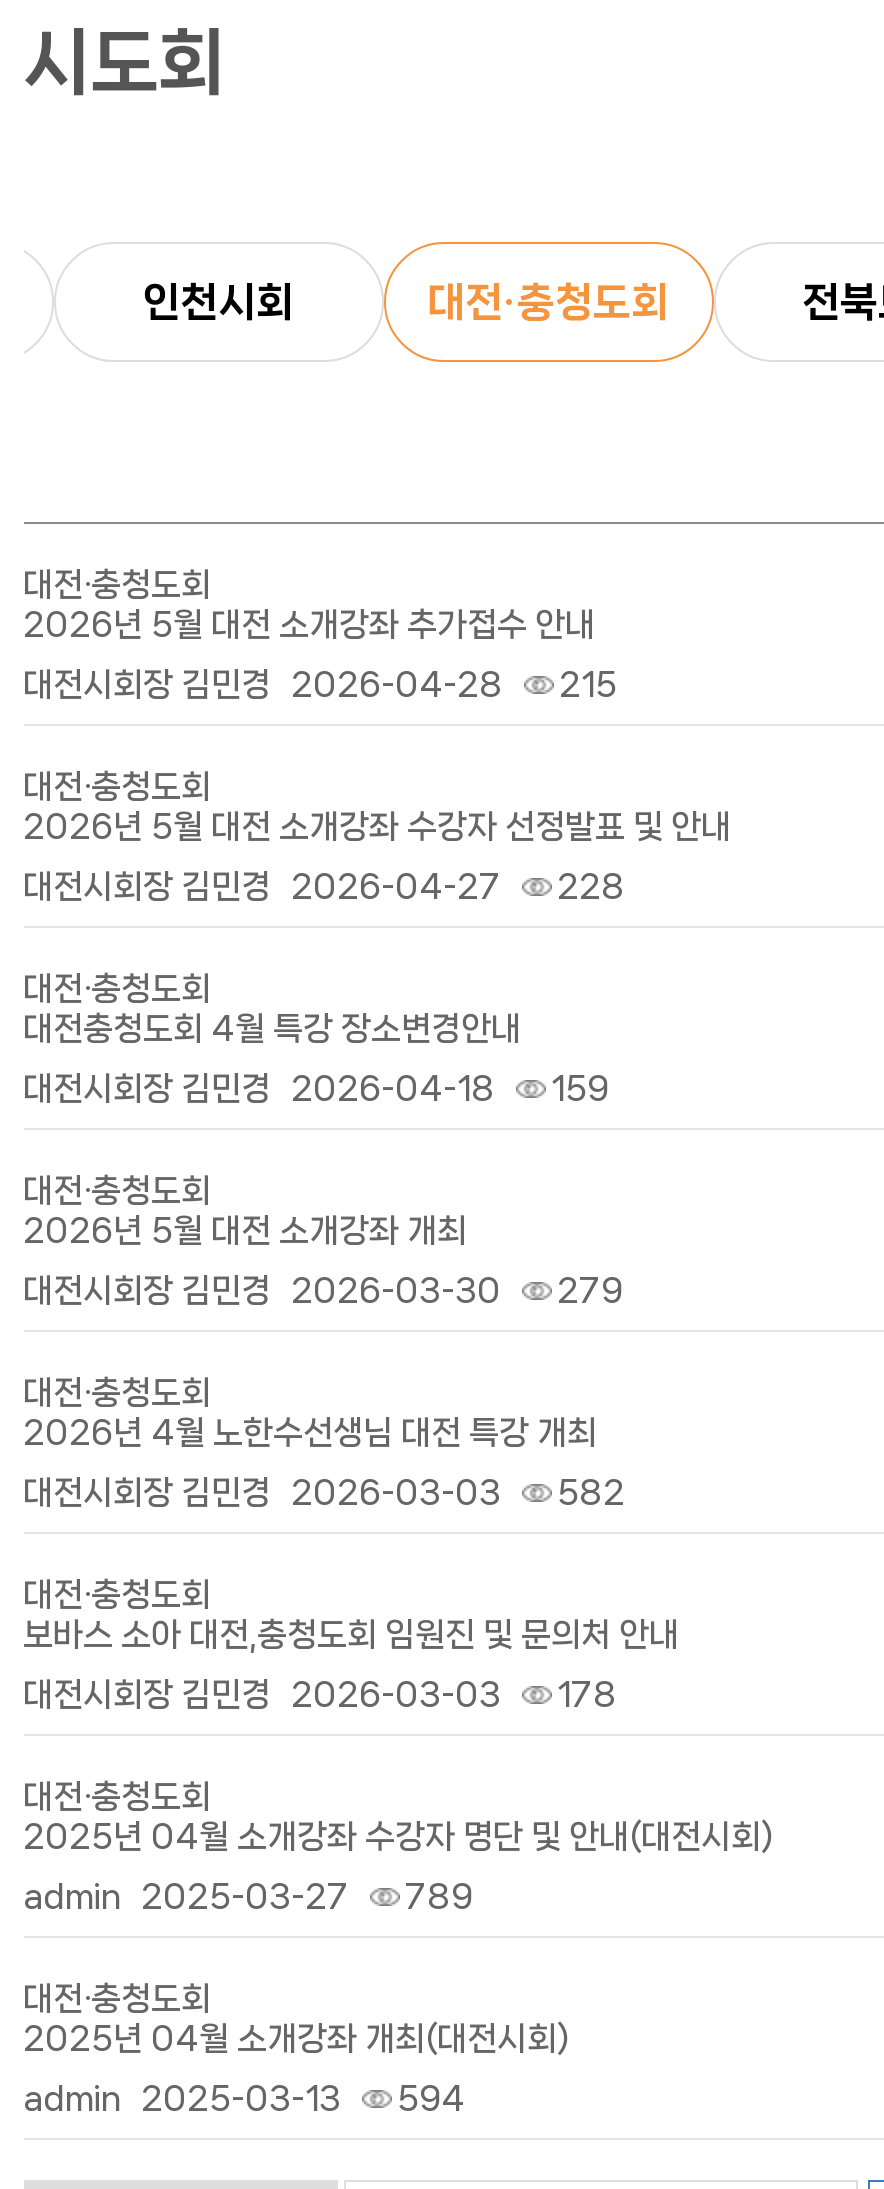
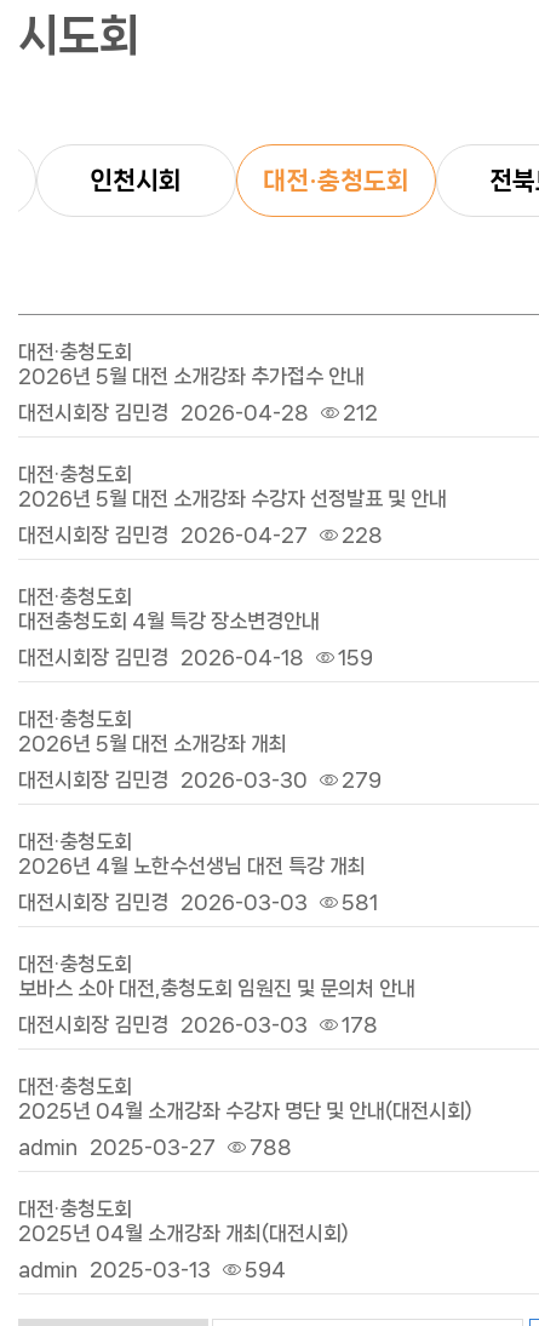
- 대전시회장 김민경 2026-04-28 215
+ 대전시회장 김민경 2026-04-28 212

- 대전시회장 김민경 2026-03-03 582
+ 대전시회장 김민경 2026-03-03 581

- admin 2025-03-27 789
+ admin 2025-03-27 788
